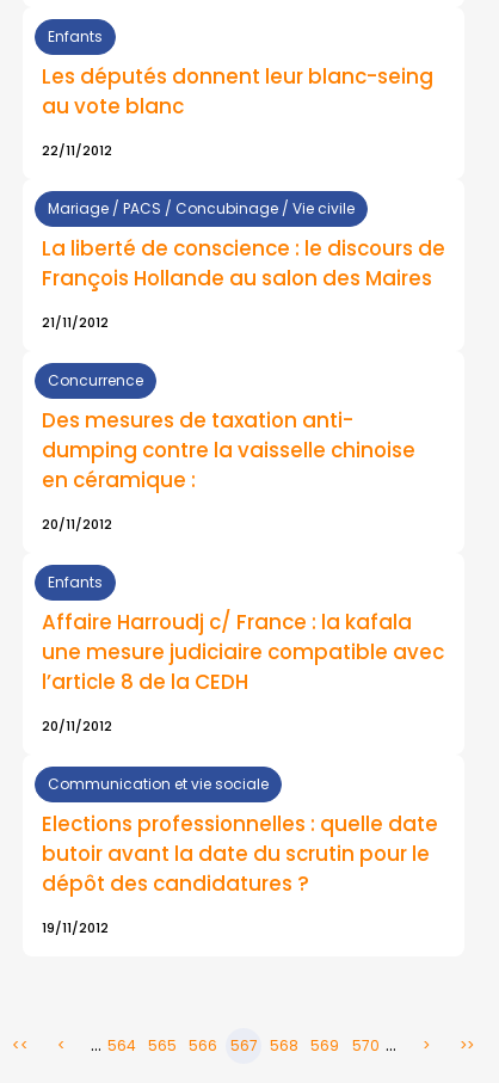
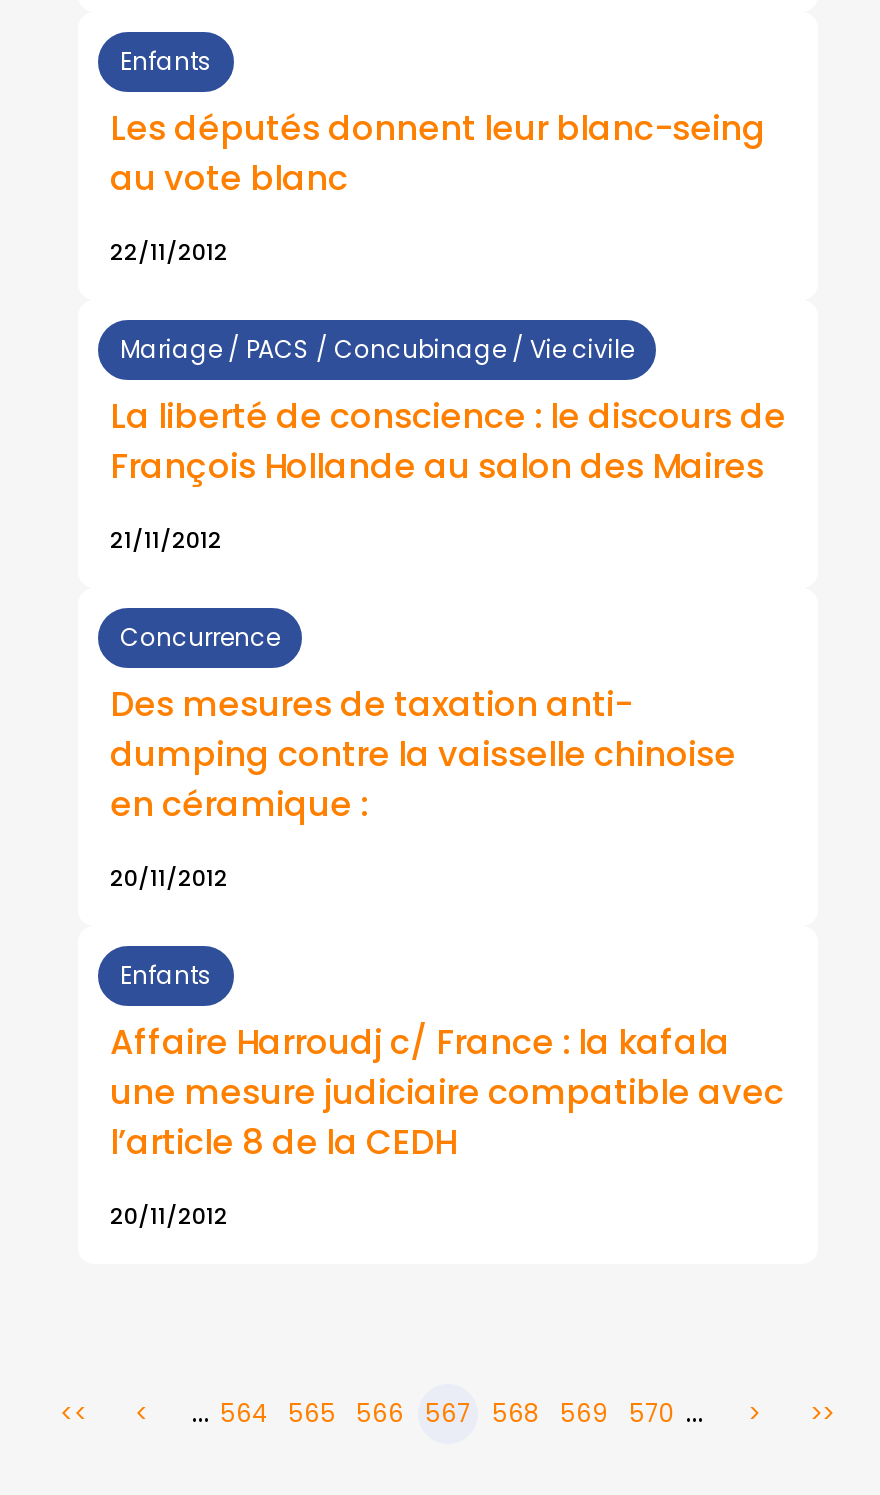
- Communication et vie sociale

- Elections professionnelles : quelle date
- butoir avant la date du scrutin pour le
- dépôt des candidatures ?
- 19/11/2012
